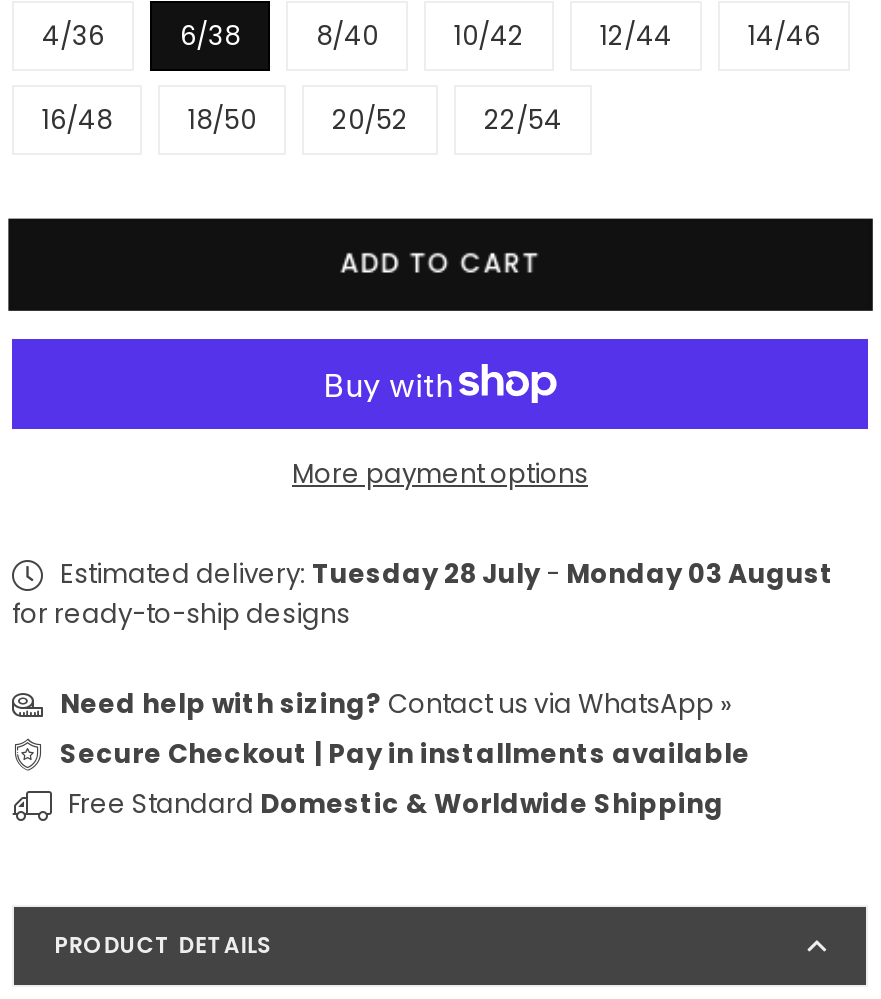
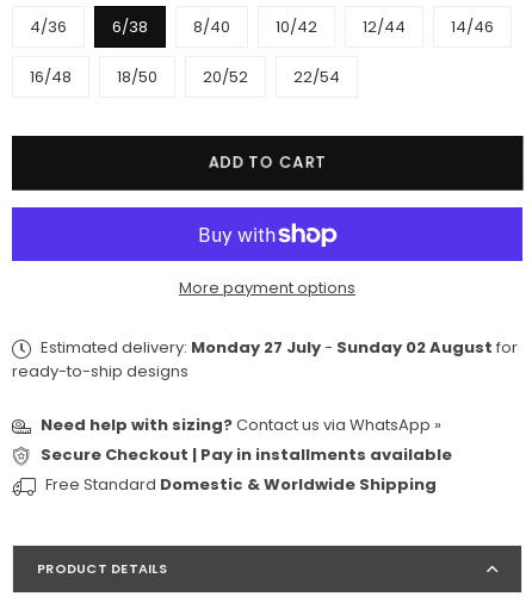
- Estimated delivery: Tuesday 28 July - Monday 03 August
- for ready-to-ship designs
+ Estimated delivery: Monday 27 July - Sunday 02 August for
+ ready-to-ship designs
